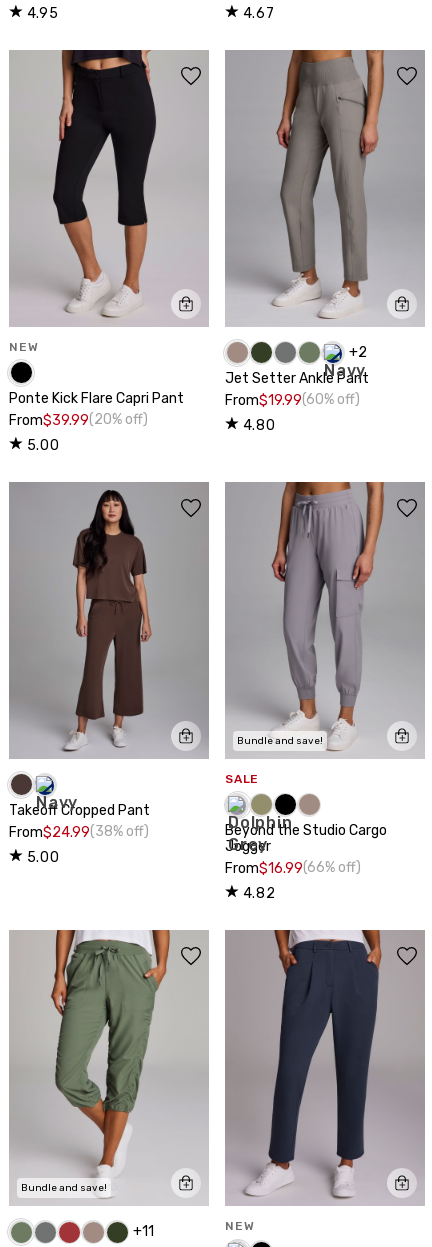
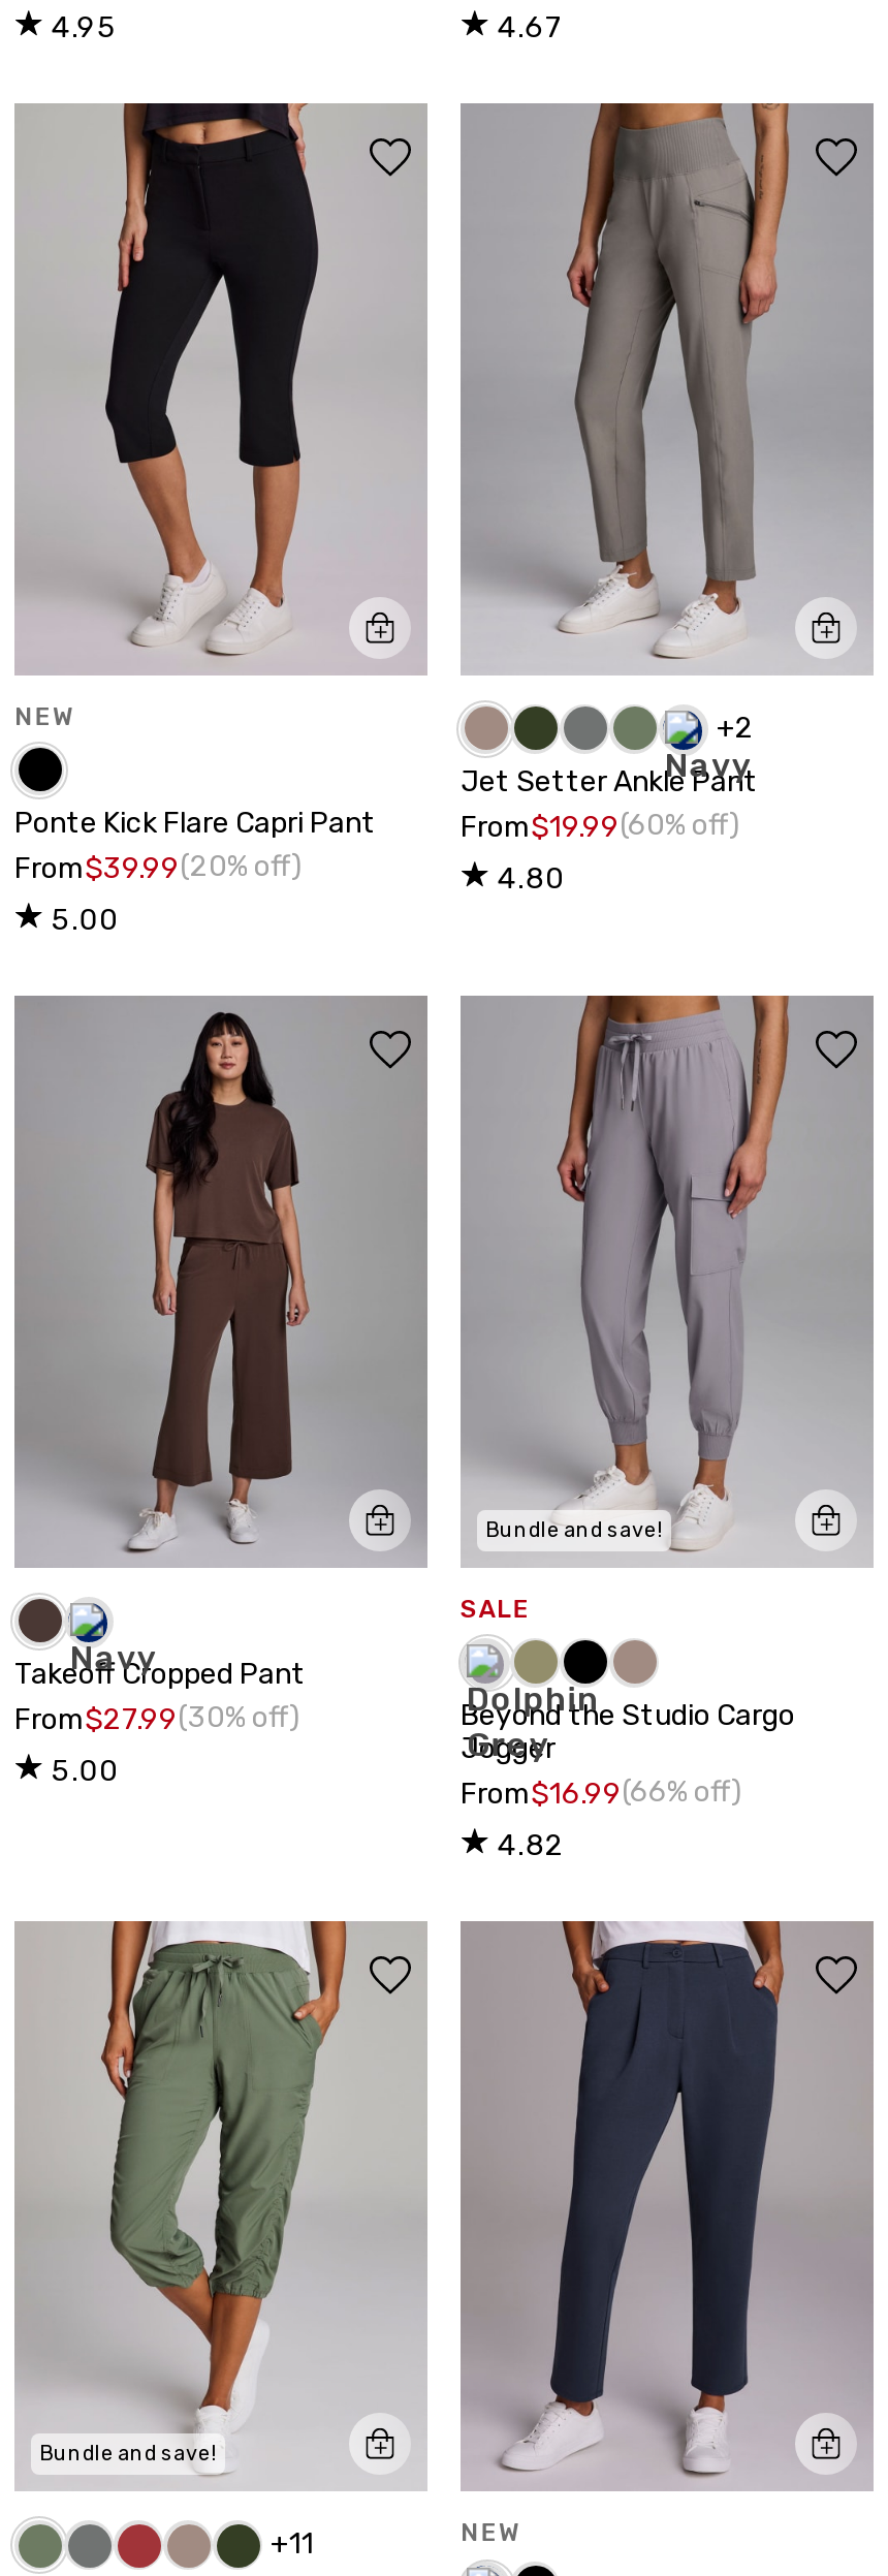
- From$24.99(38% off)
+ From$27.99(30% off)
